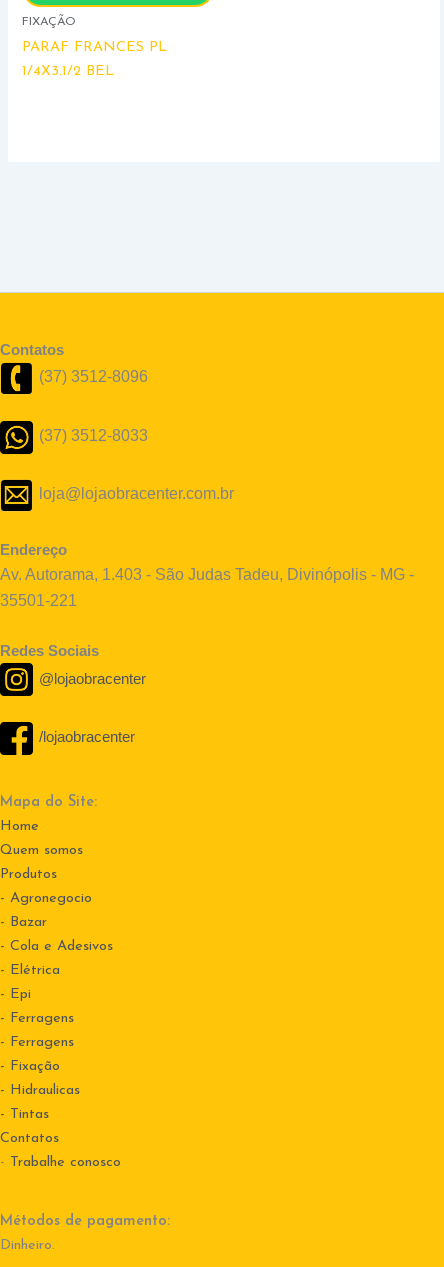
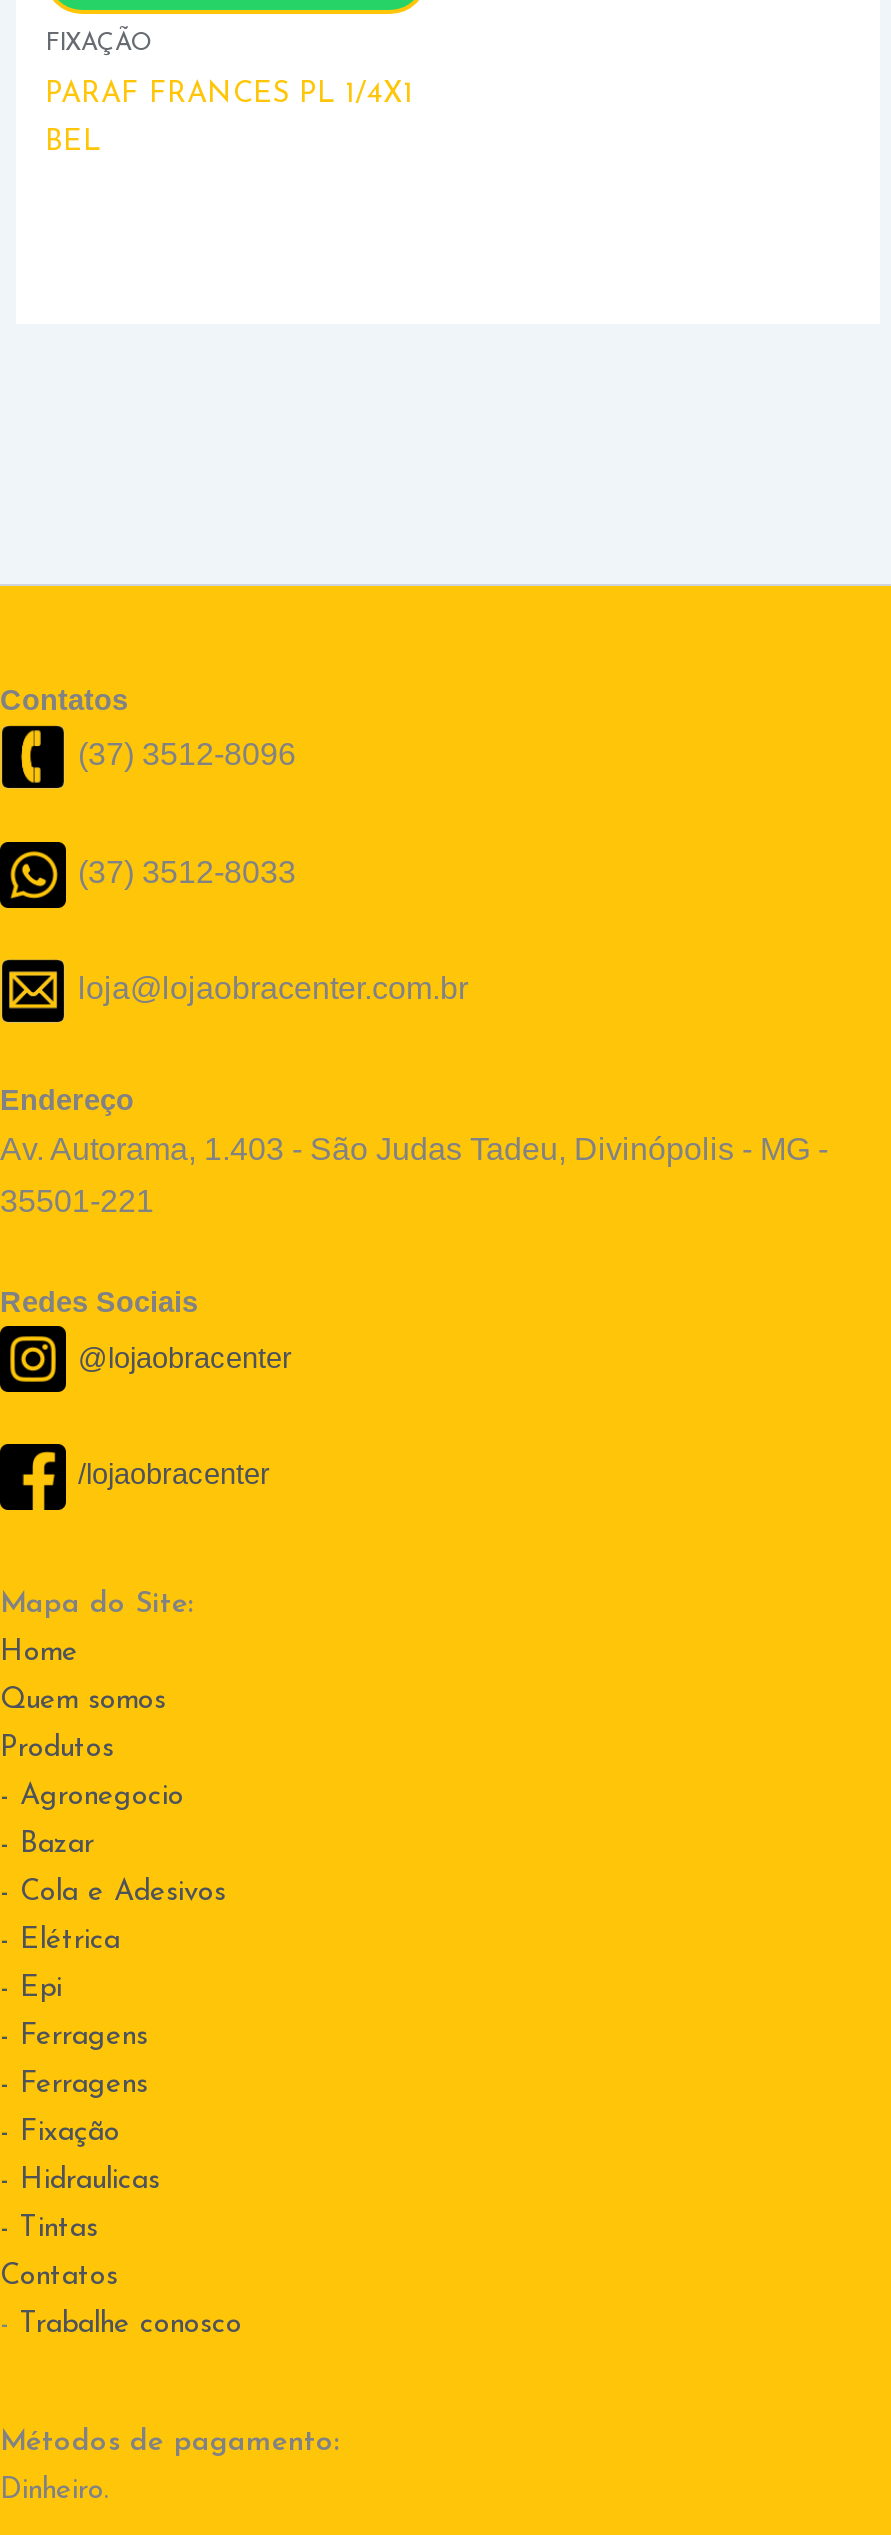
- PARAF FRANCES PL
+ PARAF FRANCES PL 1/4X1

- 1/4X3.1/2 BEL
+ BEL
